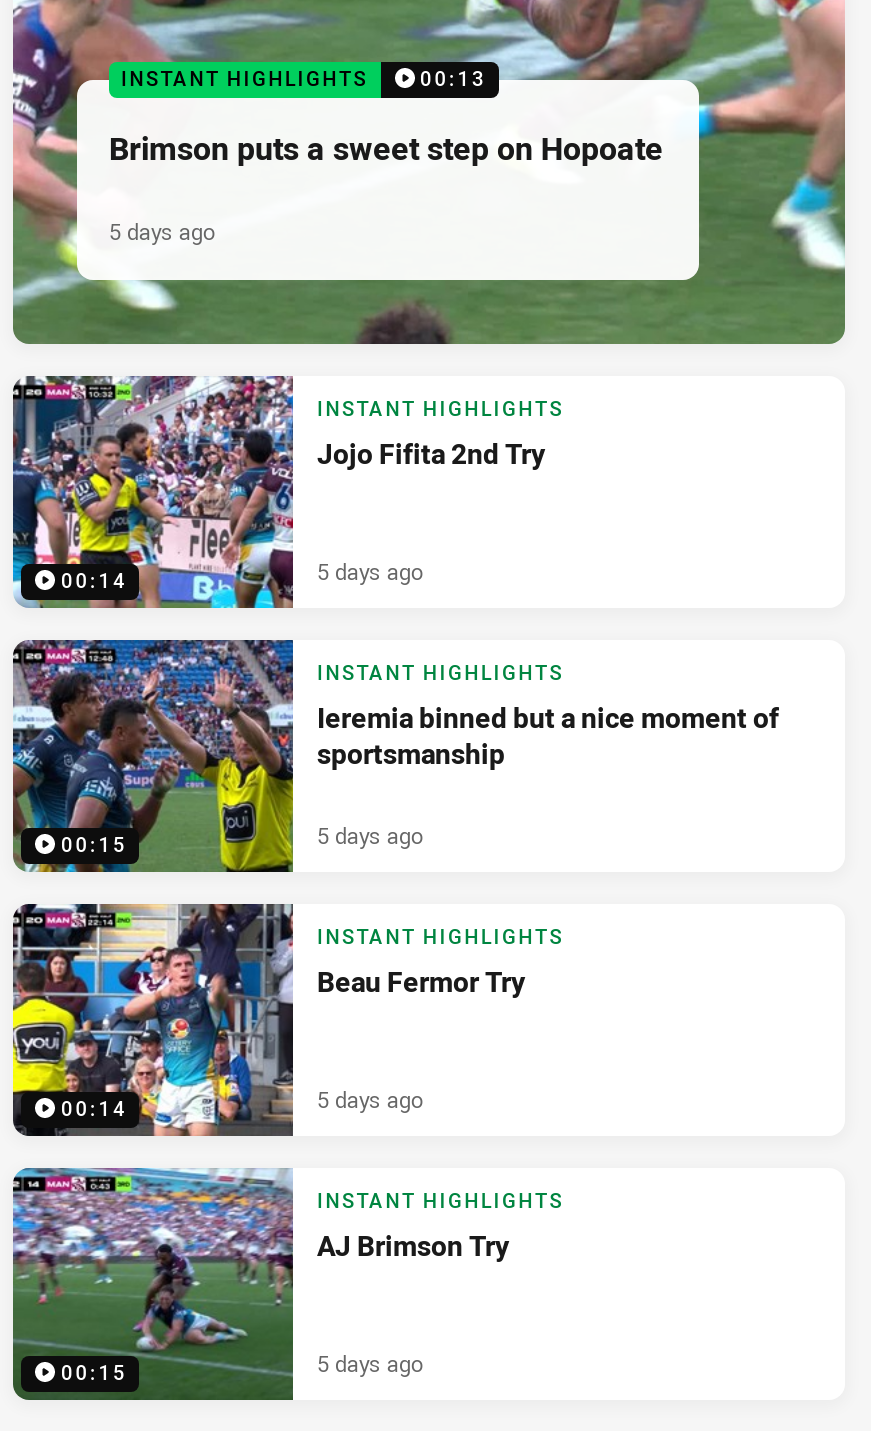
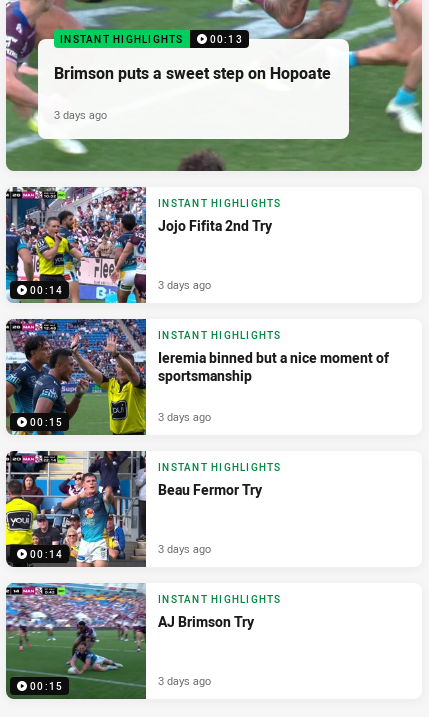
- 5 days ago
+ 3 days ago

- 5 days ago
+ 3 days ago

- 5 days ago
+ 3 days ago

- 5 days ago
+ 3 days ago

- 5 days ago
+ 3 days ago
